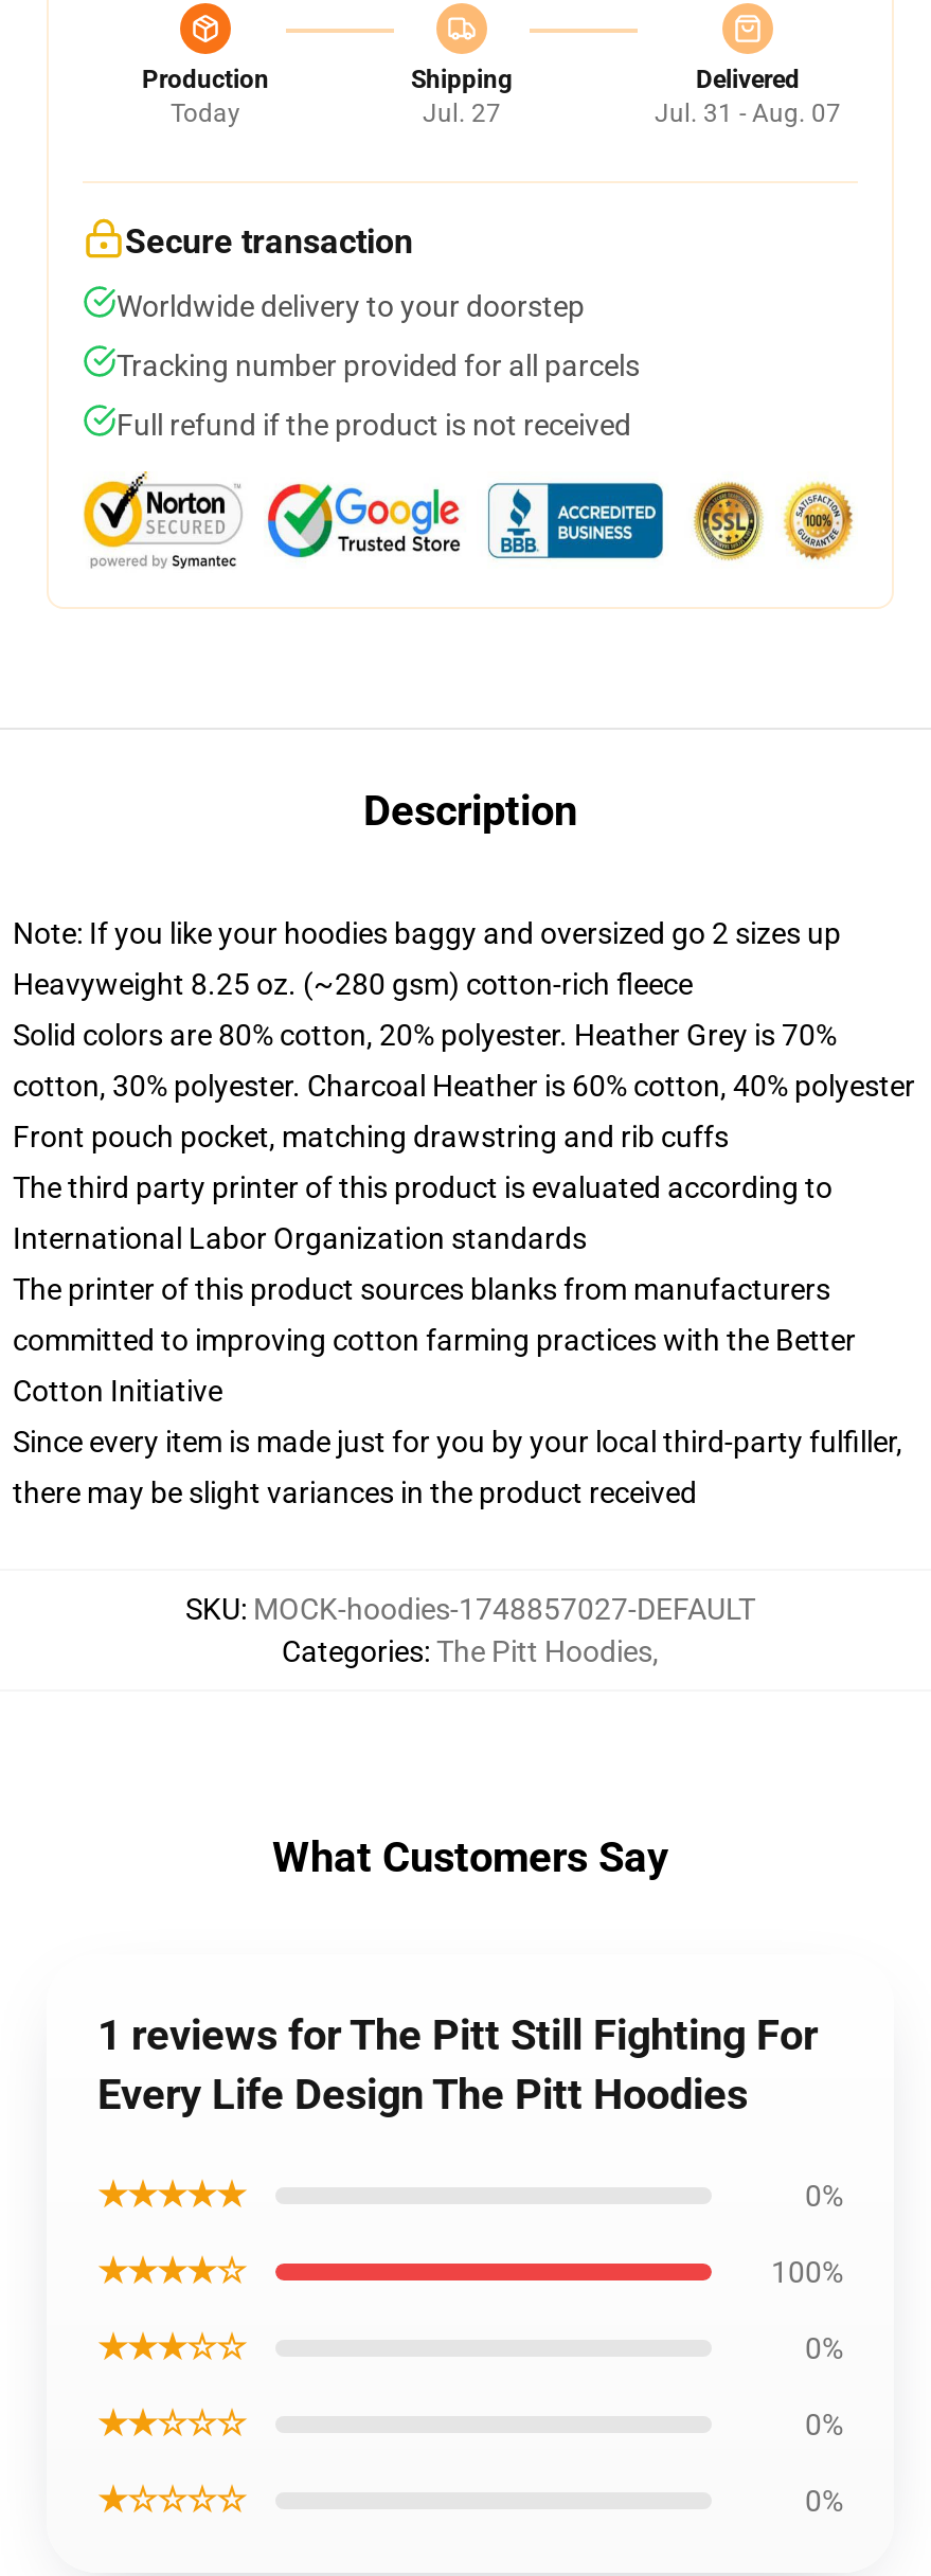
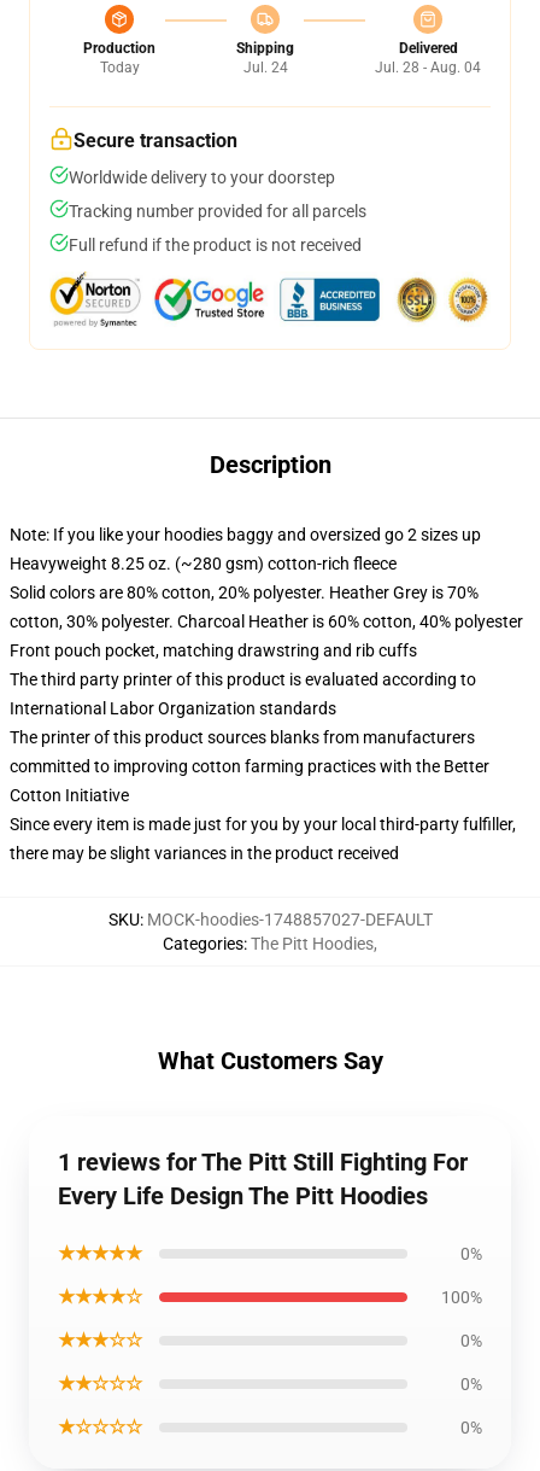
- Jul. 27
+ Jul. 24

- Jul. 31 - Aug. 07
+ Jul. 28 - Aug. 04
